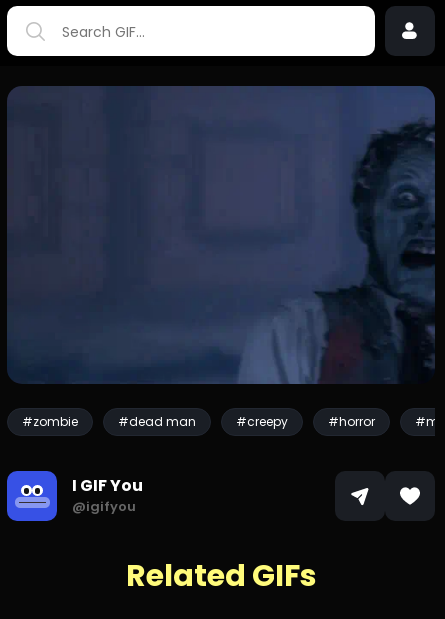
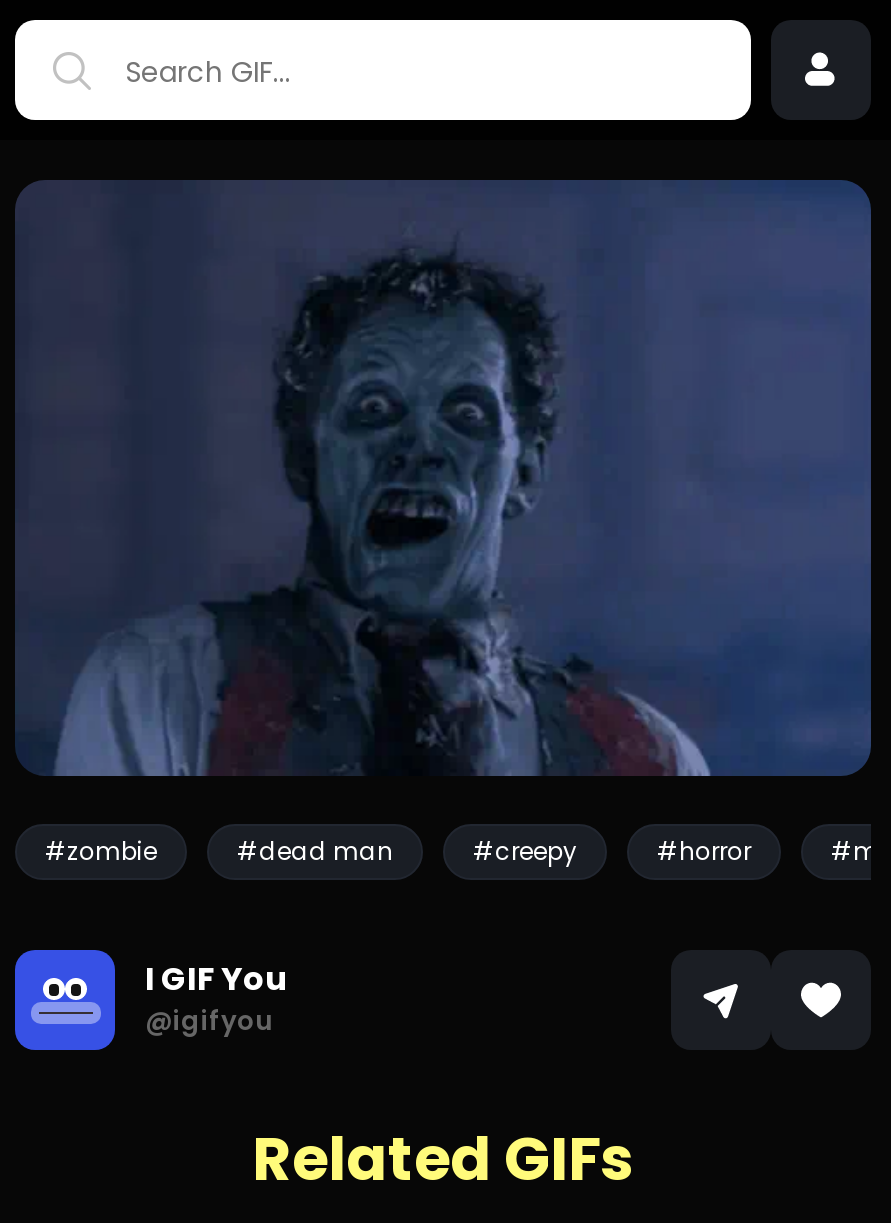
- [image]
+ [image]
